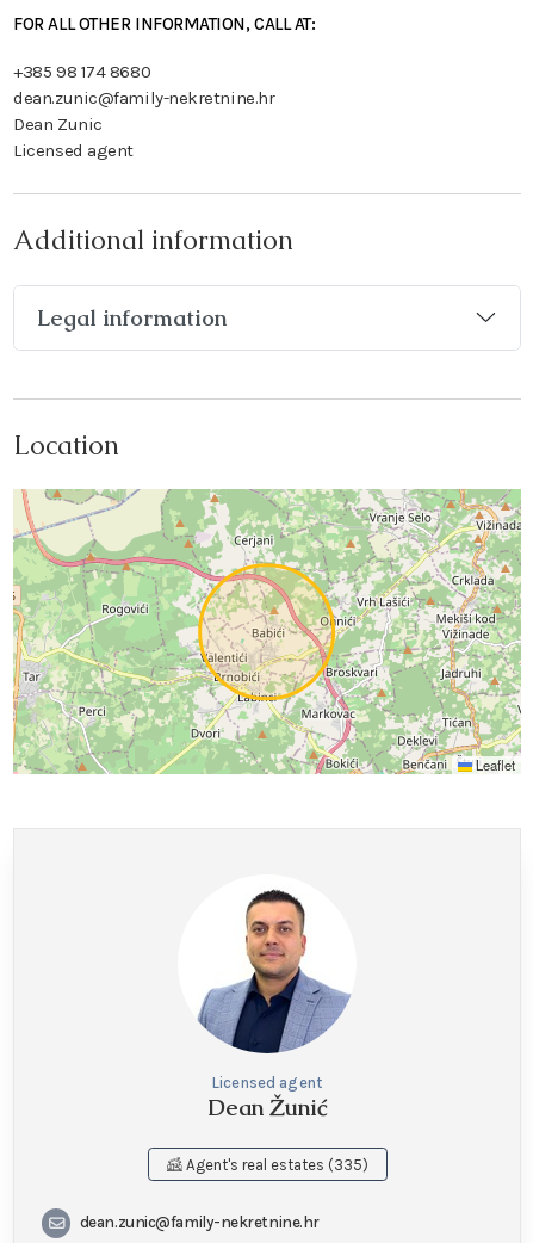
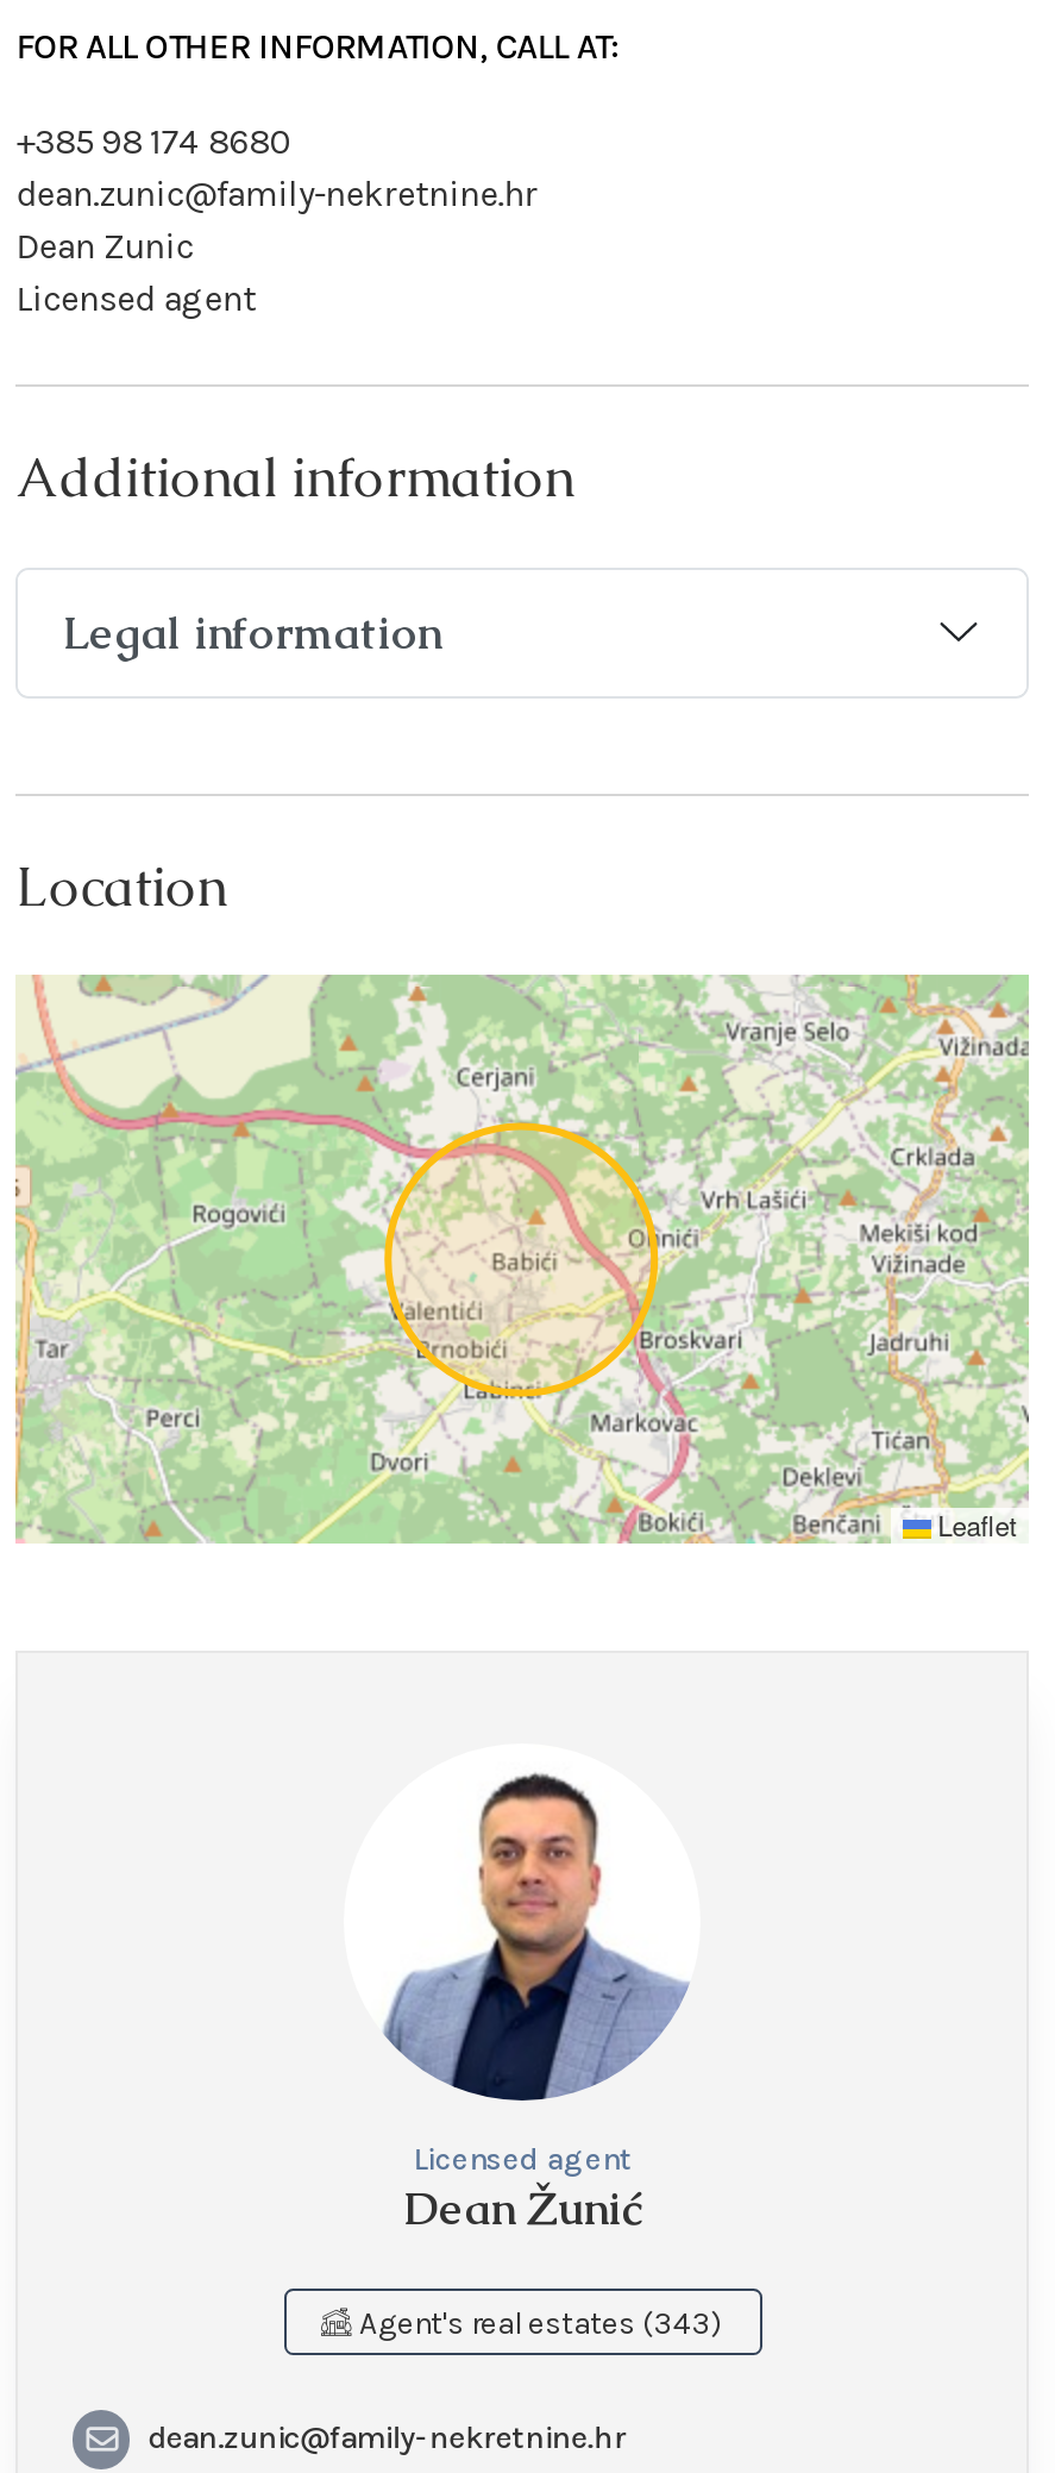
- Agent's real estates (335)
+ Agent's real estates (343)
